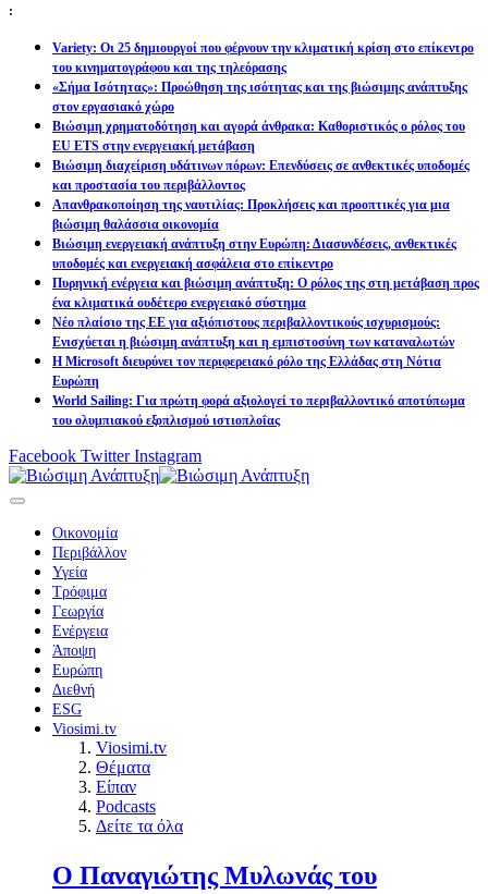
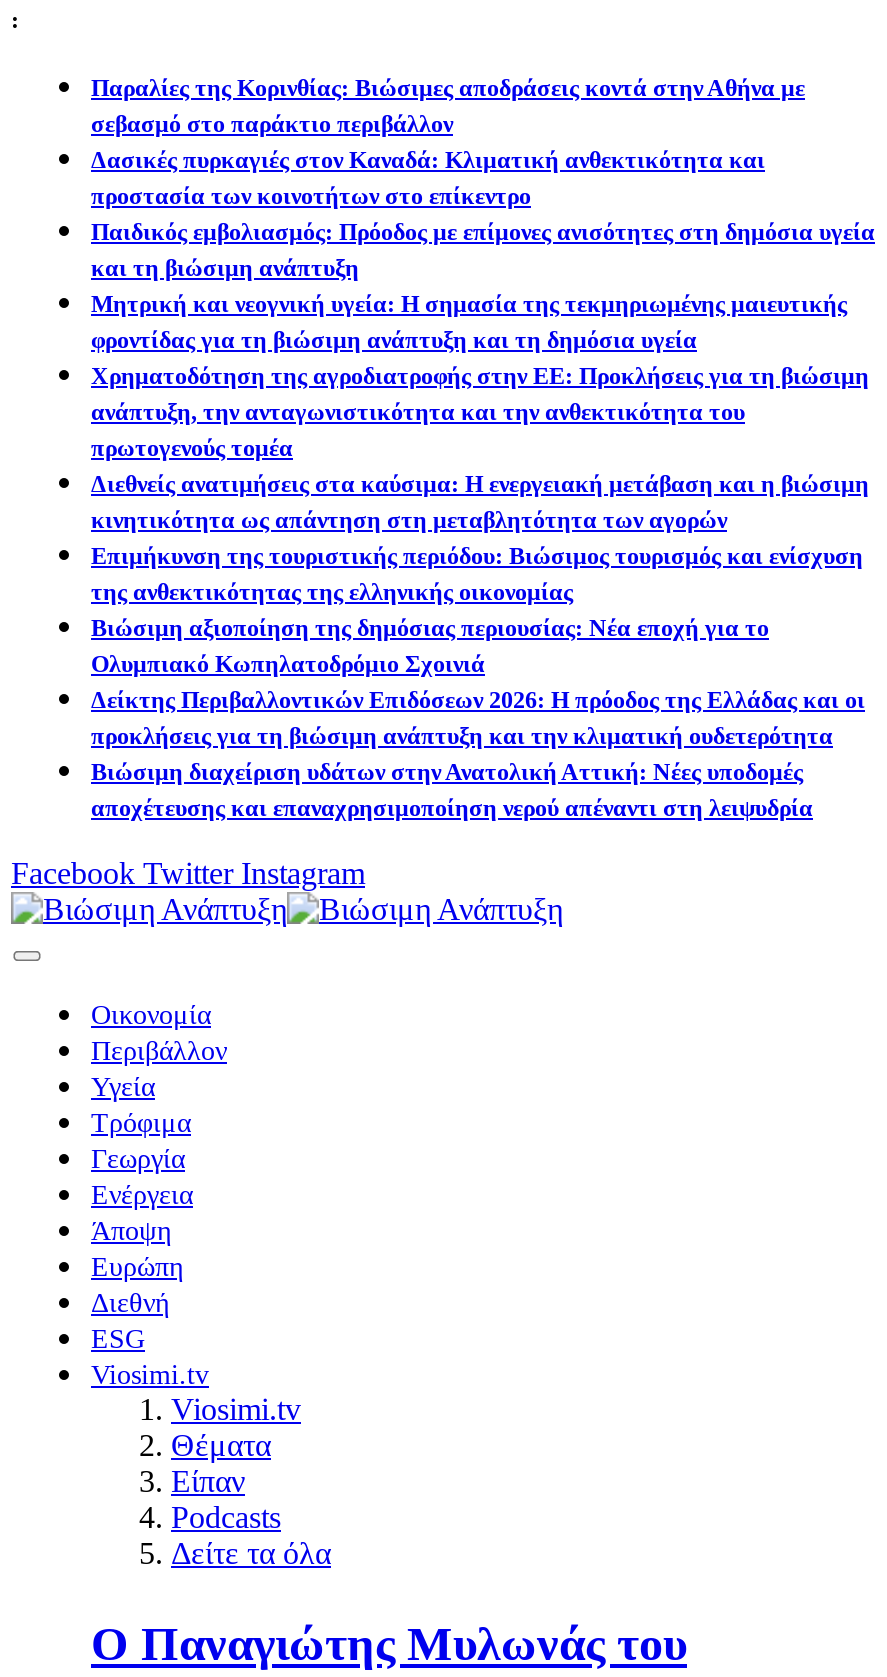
- Variety: Οι 25 δημιουργοί που φέρνουν την κλιματική κρίση στο επίκεντρο
- του κινηματογράφου και της τηλεόρασης
- «Σήμα Ισότητας»: Προώθηση της ισότητας και της βιώσιμης ανάπτυξης
- στον εργασιακό χώρο
- Βιώσιμη χρηματοδότηση και αγορά άνθρακα: Καθοριστικός ο ρόλος του
- EU ETS στην ενεργειακή μετάβαση
- Βιώσιμη διαχείριση υδάτινων πόρων: Επενδύσεις σε ανθεκτικές υποδομές
- και προστασία του περιβάλλοντος
- Απανθρακοποίηση της ναυτιλίας: Προκλήσεις και προοπτικές για μια
- βιώσιμη θαλάσσια οικονομία
- Βιώσιμη ενεργειακή ανάπτυξη στην Ευρώπη: Διασυνδέσεις, ανθεκτικές
- υποδομές και ενεργειακή ασφάλεια στο επίκεντρο
- Πυρηνική ενέργεια και βιώσιμη ανάπτυξη: Ο ρόλος της στη μετάβαση προς
- ένα κλιματικά ουδέτερο ενεργειακό σύστημα
- Νέο πλαίσιο της ΕΕ για αξιόπιστους περιβαλλοντικούς ισχυρισμούς:
- Ενισχύεται η βιώσιμη ανάπτυξη και η εμπιστοσύνη των καταναλωτών
- Η Microsoft διευρύνει τον περιφερειακό ρόλο της Ελλάδας στη Νότια
- Ευρώπη
- World Sailing: Για πρώτη φορά αξιολογεί το περιβαλλοντικό αποτύπωμα
- του ολυμπιακού εξοπλισμού ιστιοπλοΐας
+ Παραλίες της Κορινθίας: Βιώσιμες αποδράσεις κοντά στην Αθήνα με
+ σεβασμό στο παράκτιο περιβάλλον
+ Δασικές πυρκαγιές στον Καναδά: Κλιματική ανθεκτικότητα και
+ προστασία των κοινοτήτων στο επίκεντρο
+ Παιδικός εμβολιασμός: Πρόοδος με επίμονες ανισότητες στη δημόσια υγεία
+ και τη βιώσιμη ανάπτυξη
+ Μητρική και νεογνική υγεία: Η σημασία της τεκμηριωμένης μαιευτικής
+ φροντίδας για τη βιώσιμη ανάπτυξη και τη δημόσια υγεία
+ Χρηματοδότηση της αγροδιατροφής στην ΕΕ: Προκλήσεις για τη βιώσιμη
+ ανάπτυξη, την ανταγωνιστικότητα και την ανθεκτικότητα του
+ πρωτογενούς τομέα
+ Διεθνείς ανατιμήσεις στα καύσιμα: Η ενεργειακή μετάβαση και η βιώσιμη
+ κινητικότητα ως απάντηση στη μεταβλητότητα των αγορών
+ Επιμήκυνση της τουριστικής περιόδου: Βιώσιμος τουρισμός και ενίσχυση
+ της ανθεκτικότητας της ελληνικής οικονομίας
+ Βιώσιμη αξιοποίηση της δημόσιας περιουσίας: Νέα εποχή για το
+ Ολυμπιακό Κωπηλατοδρόμιο Σχοινιά
+ Δείκτης Περιβαλλοντικών Επιδόσεων 2026: Η πρόοδος της Ελλάδας και οι
+ προκλήσεις για τη βιώσιμη ανάπτυξη και την κλιματική ουδετερότητα
+ Βιώσιμη διαχείριση υδάτων στην Ανατολική Αττική: Νέες υποδομές
+ αποχέτευσης και επαναχρησιμοποίηση νερού απέναντι στη λειψυδρία
